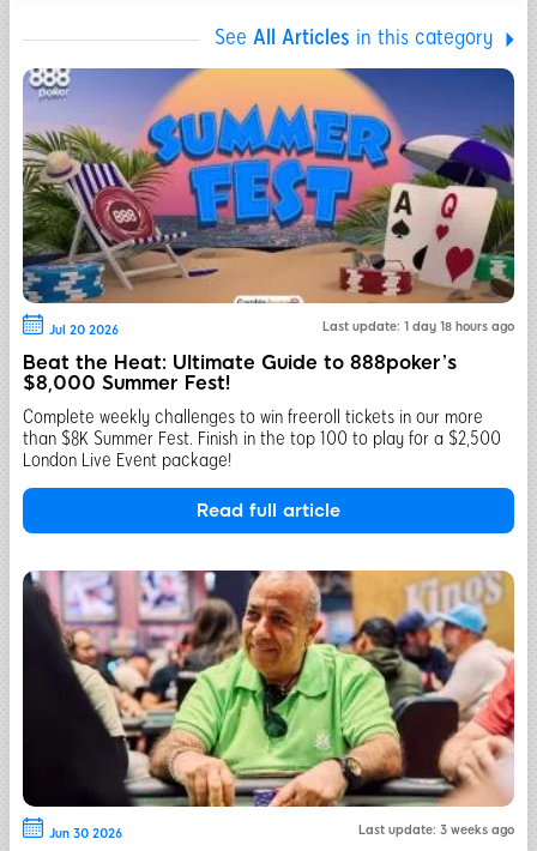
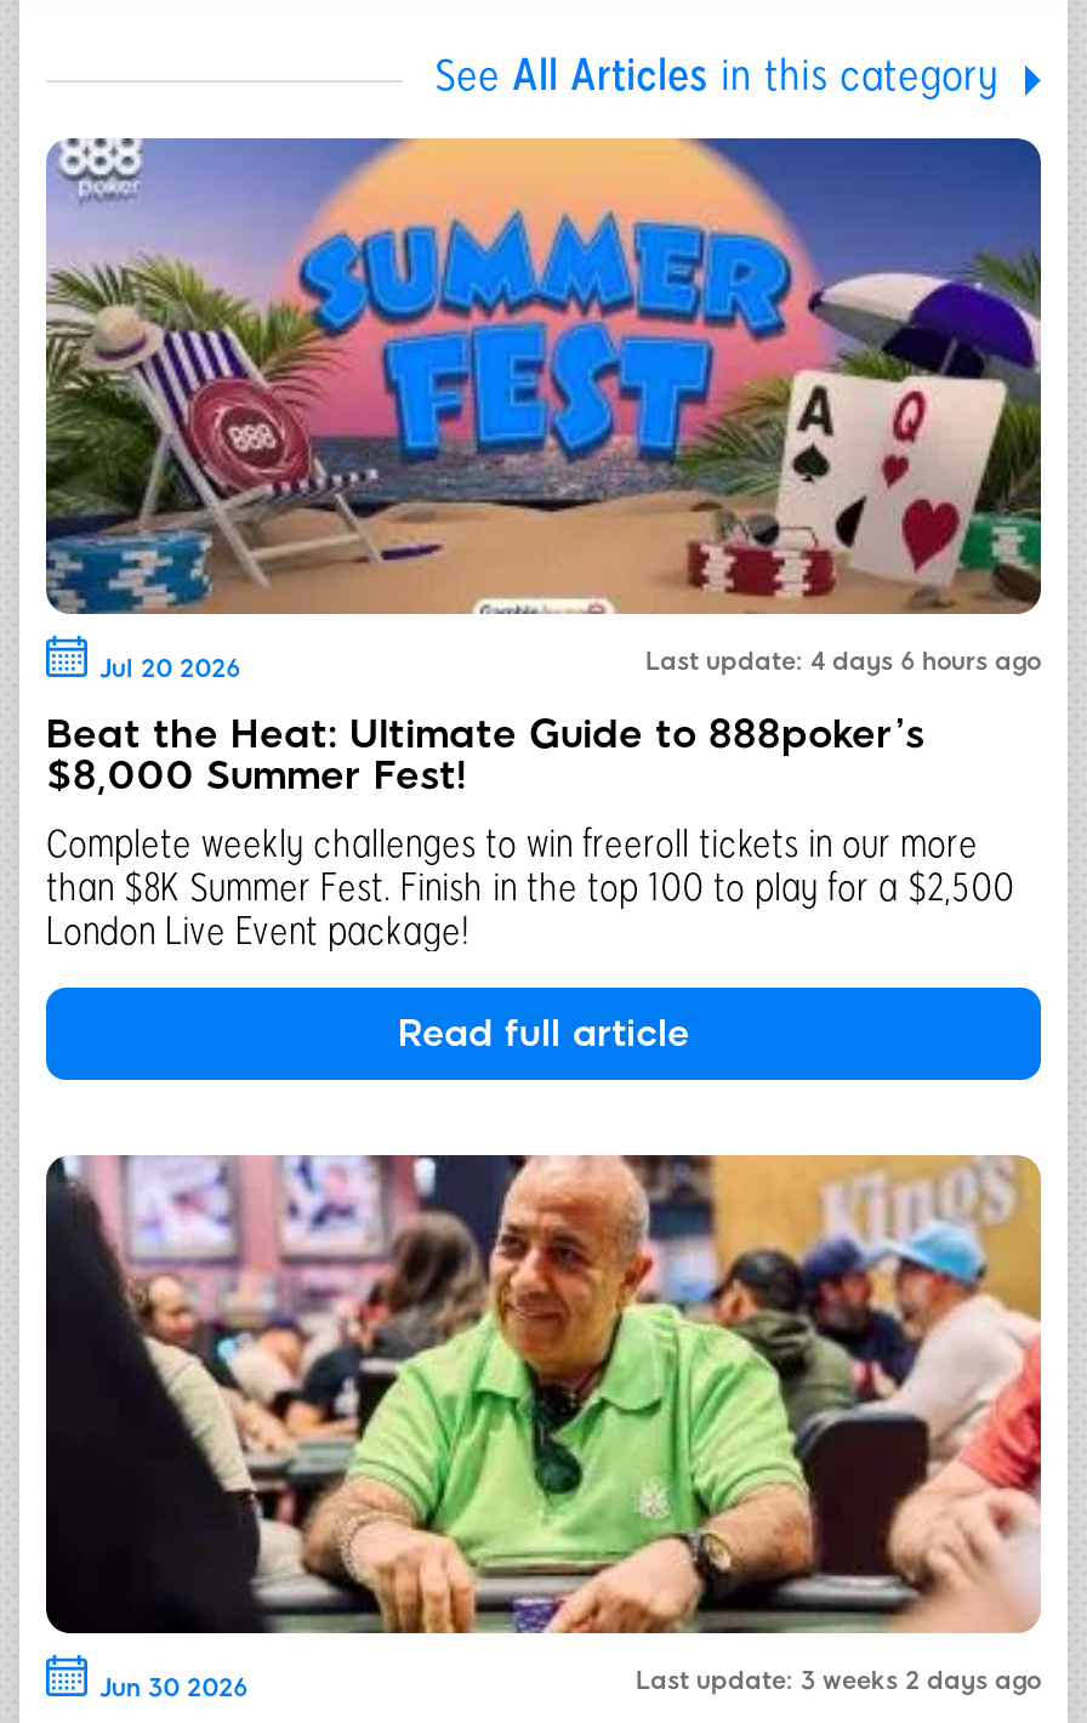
- Last update: 1 day 18 hours ago
+ Last update: 4 days 6 hours ago

- Last update: 3 weeks ago
+ Last update: 3 weeks 2 days ago
